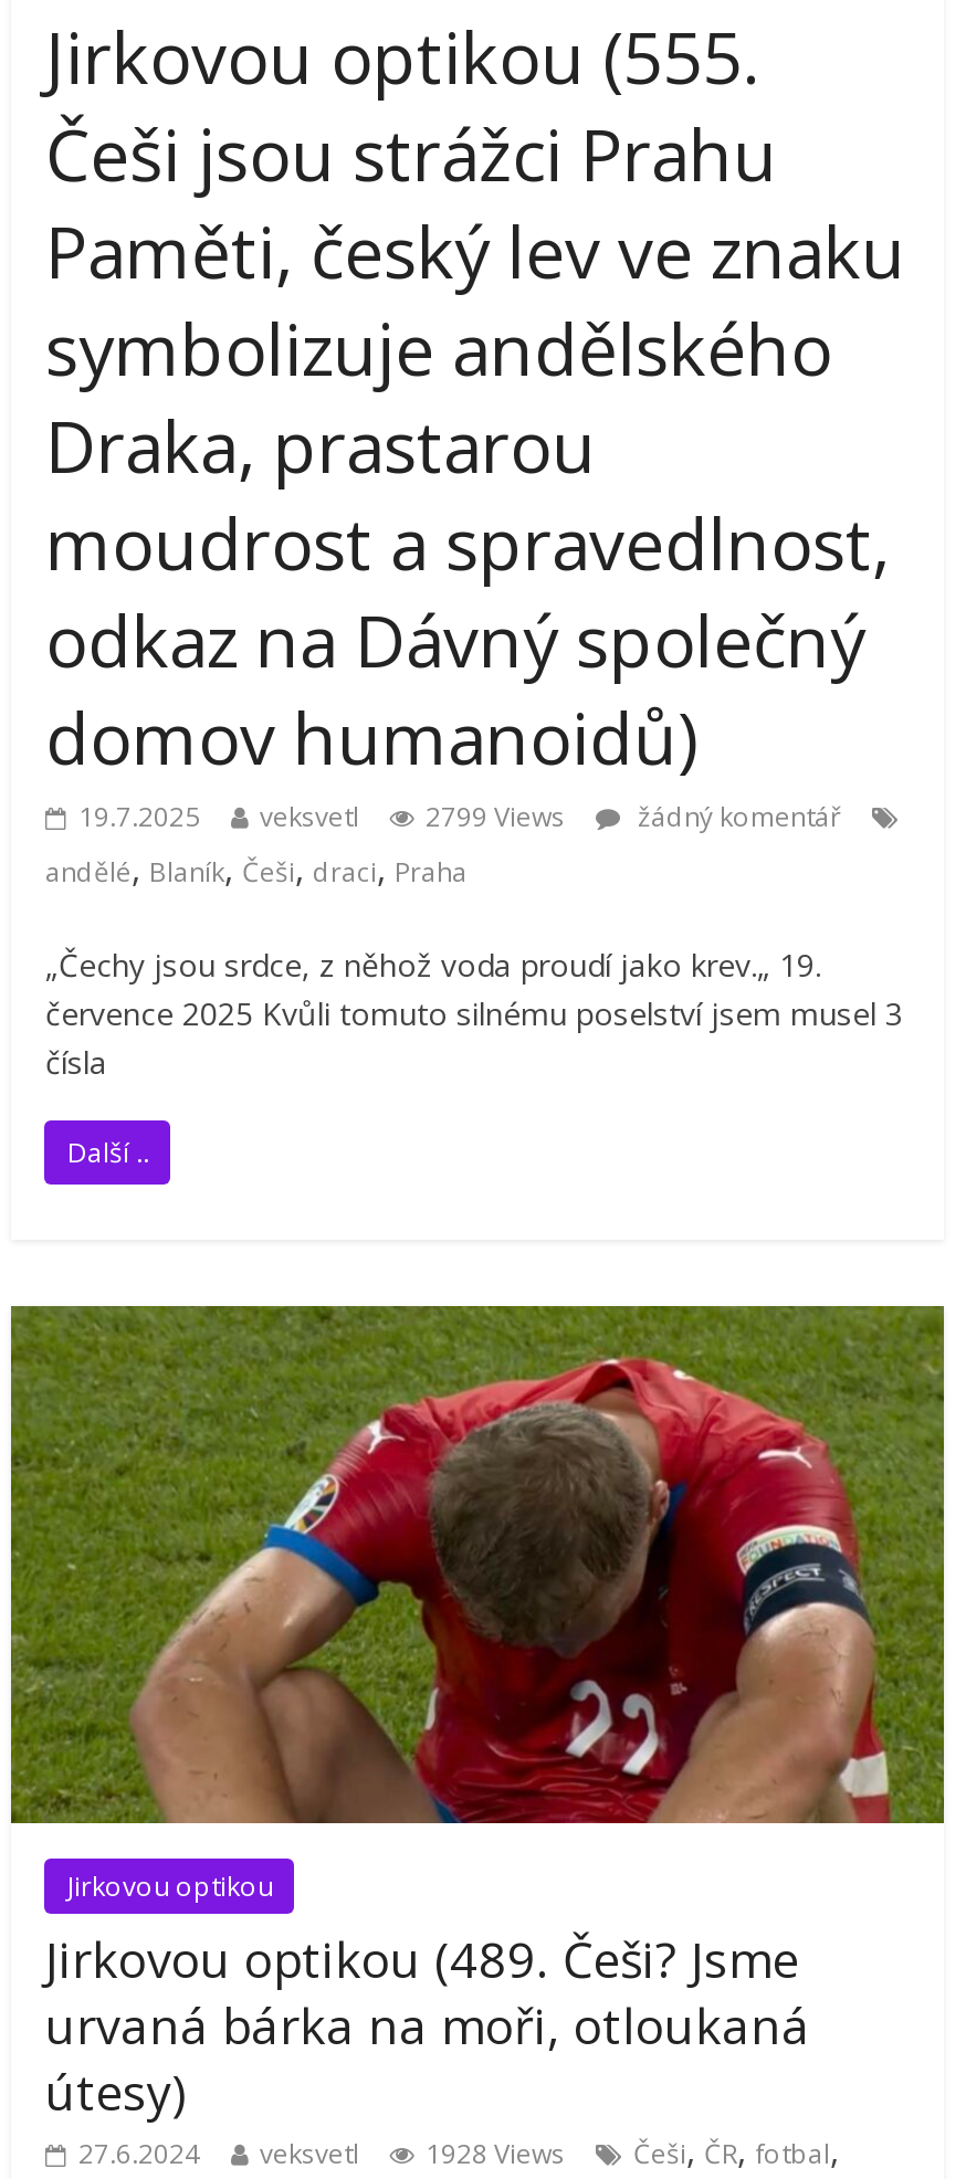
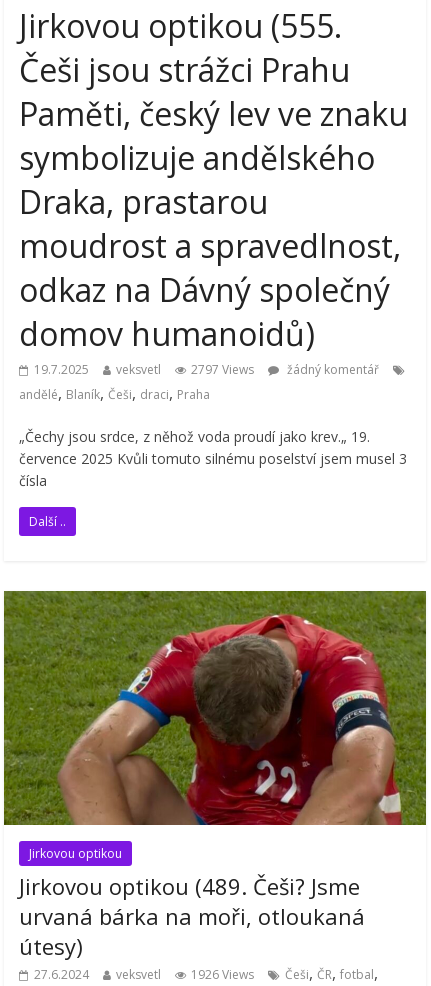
- 19.7.2025 veksvetl 2799 Views žádný komentář
+ 19.7.2025 veksvetl 2797 Views žádný komentář

- 27.6.2024 veksvetl 1928 Views Češi, ČR, fotbal,
+ 27.6.2024 veksvetl 1926 Views Češi, ČR, fotbal,
